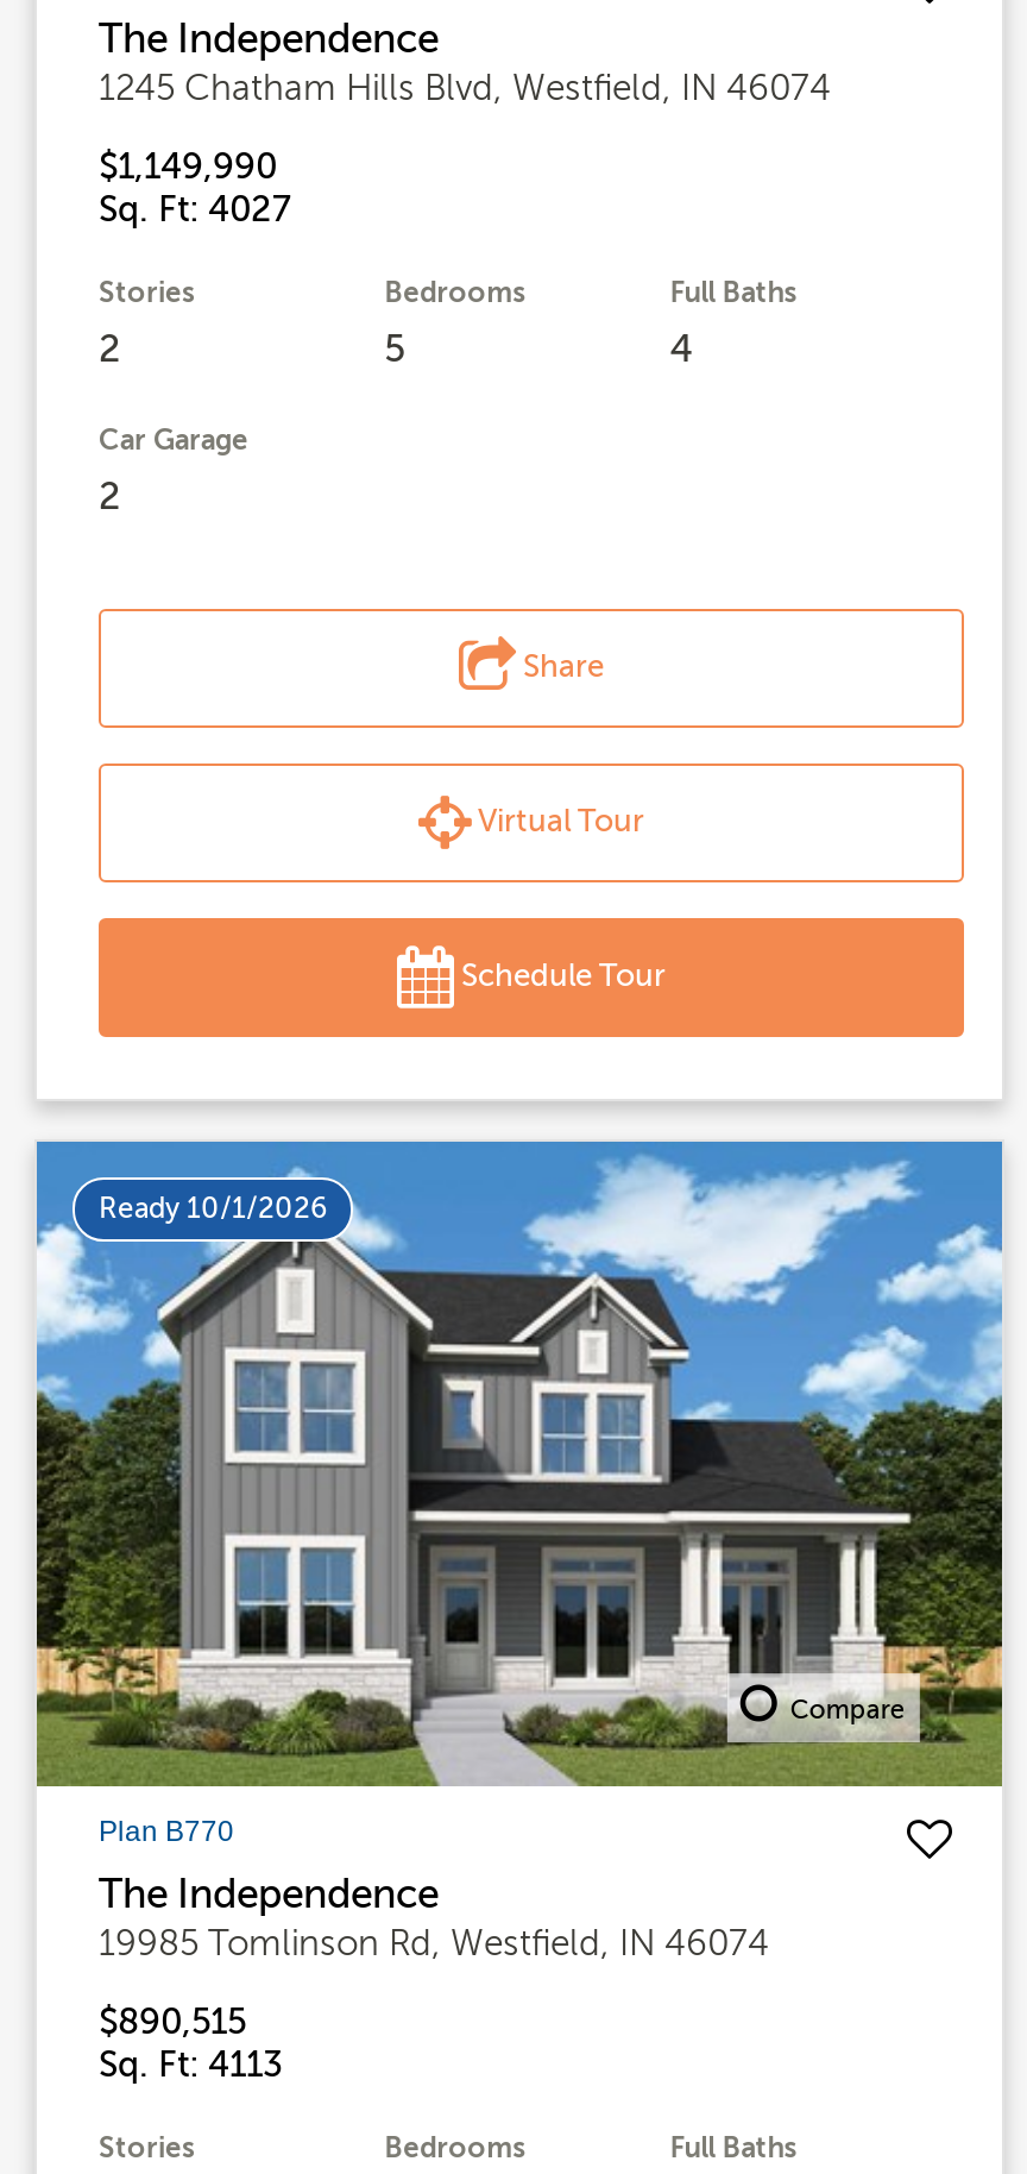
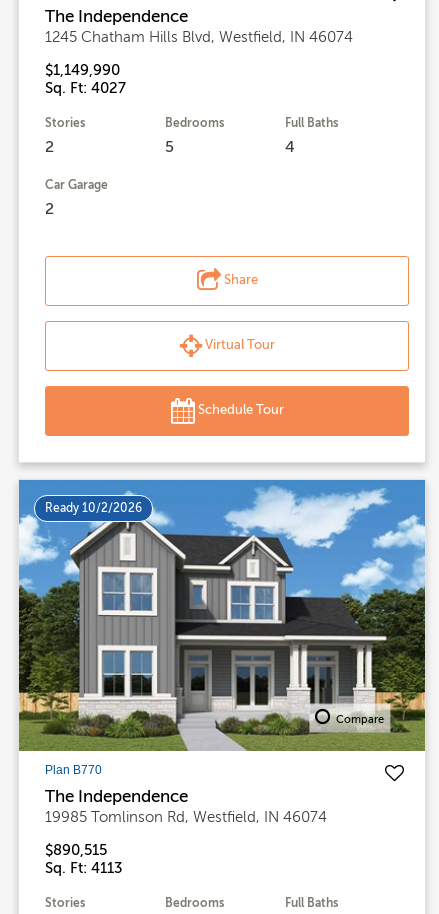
- Ready 10/1/2026
+ Ready 10/2/2026
